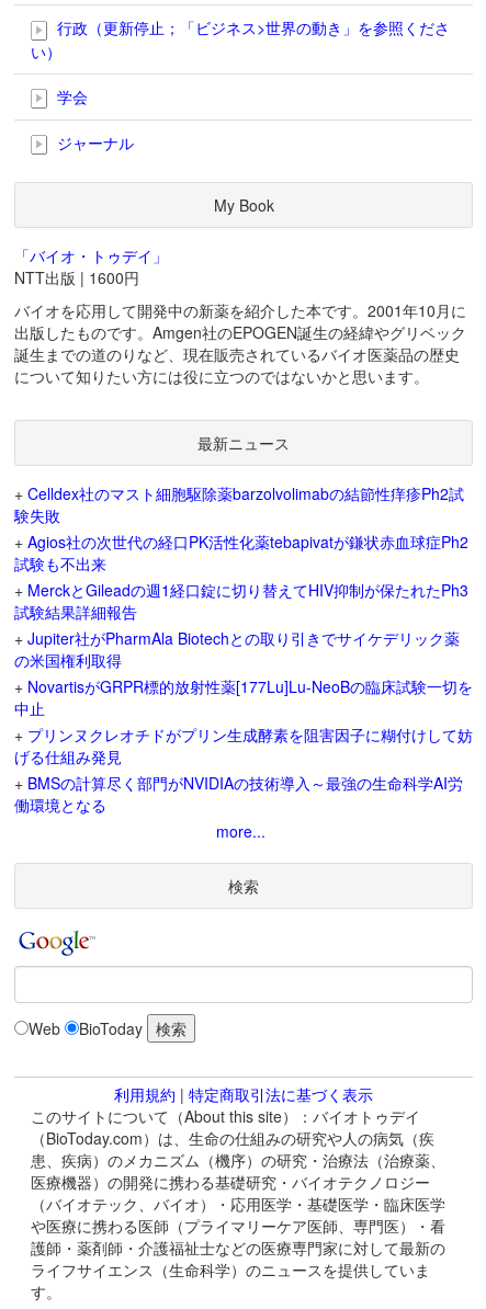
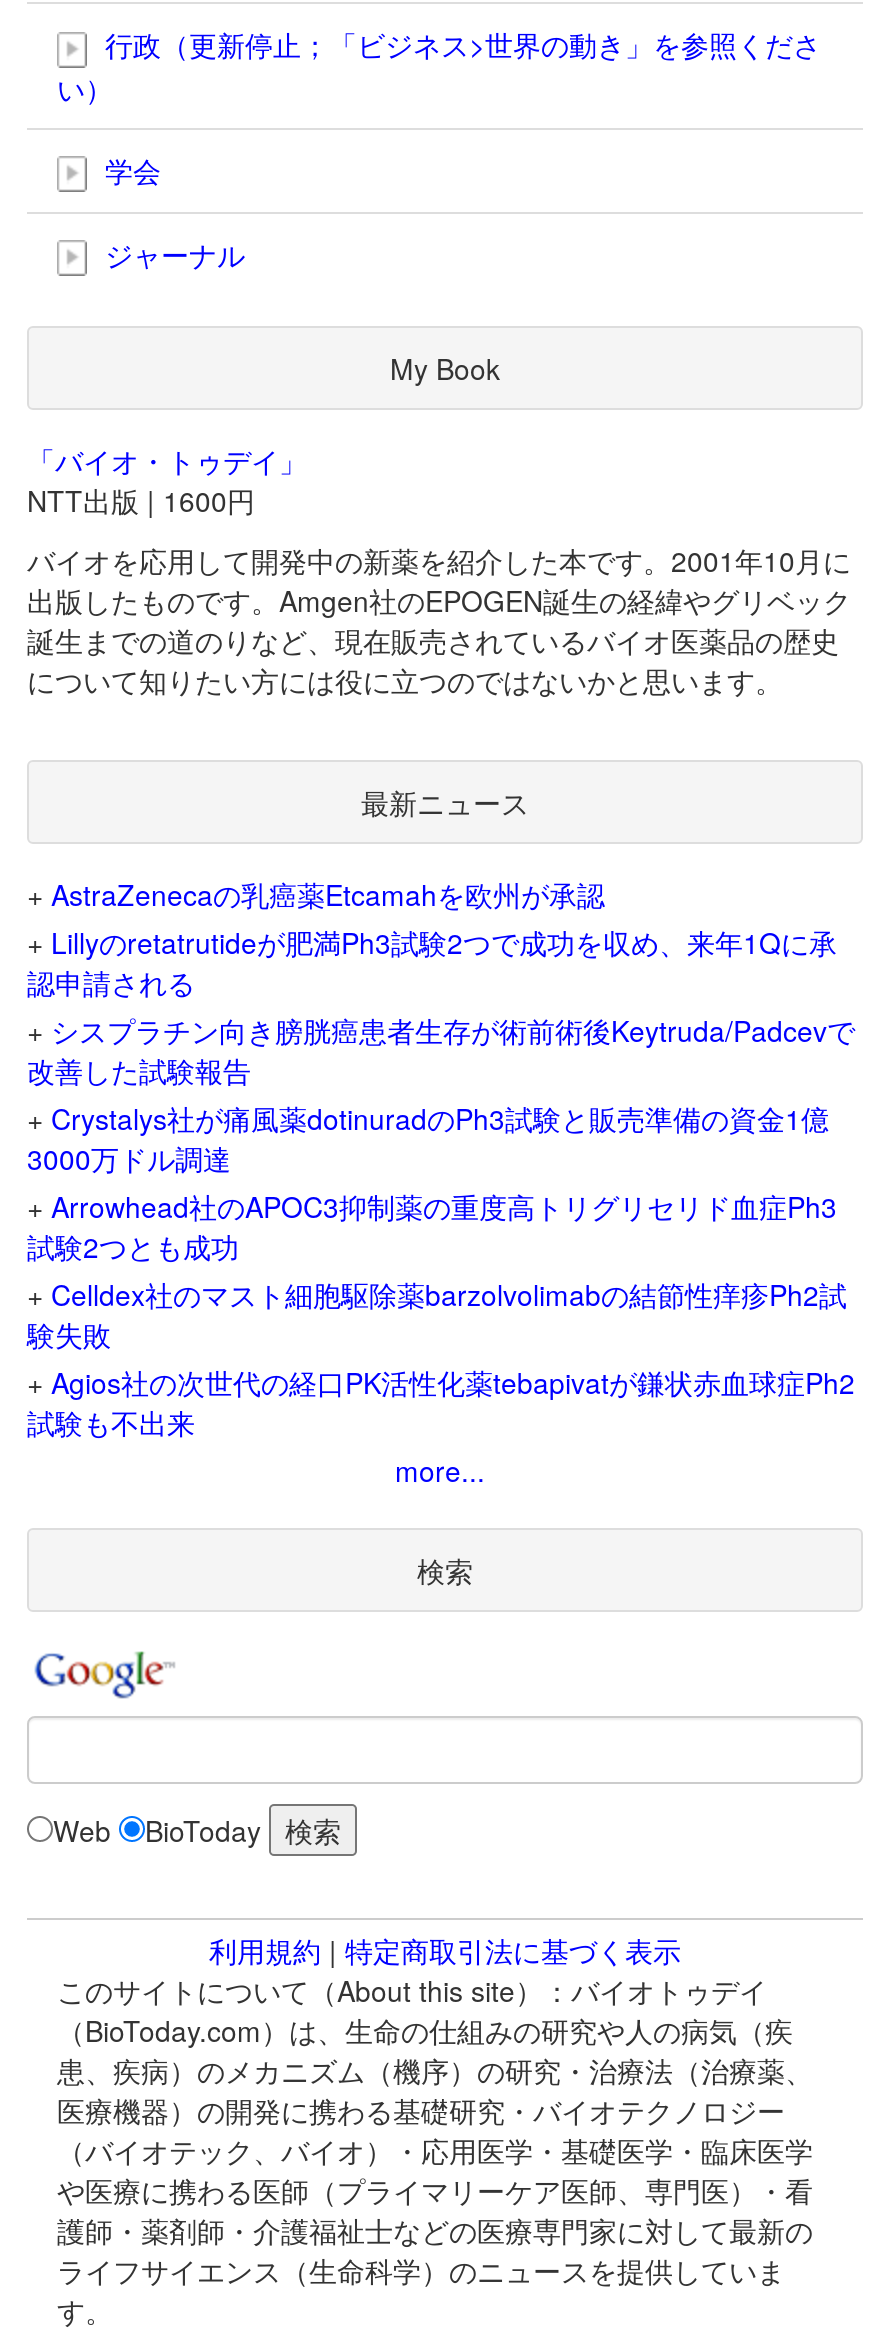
+ + AstraZenecaの乳癌薬Etcamahを欧州が承認
+ + Lillyのretatrutideが肥満Ph3試験2つで成功を収め、来年1Qに承
+ 認申請される
+ +シスプラチン向き膀胱癌患者生存が術前術後Keytruda/Padcevで
+ 改善した試験報告
+ + Crystalys社が痛風薬dotinuradのPh3試験と販売準備の資金1億
+ 3000万ドル調達
+ + Arrowhead社のAPOC3抑制薬の重度高トリグリセリド血症Ph3
+ 試験2つとも成功

moved down: + Celldex社のマスト細胞駆除薬barzolvolimabの結節性痒疹Ph2試 | 験失敗 | + Agios社の次世代の経口PK活性化薬tebapivatが鎌状赤血球症Ph2 | 試験も不出来

- + MerckとGileadの週1経口錠に切り替えてHIV抑制が保たれたPh3
- 試験結果詳細報告
- + Jupiter社がPharmAla Biotechとの取り引きでサイケデリック薬
- の米国権利取得
- + NovartisがGRPR標的放射性薬[177Lu]Lu-NeoBの臨床試験一切を
- 中止
- +プリンヌクレオチドがプリン生成酵素を阻害因子に糊付けして妨
- げる仕組み発見
- + BMSの計算尽く部門がNVIDIAの技術導入～最強の生命科学AI労
- 働環境となる
